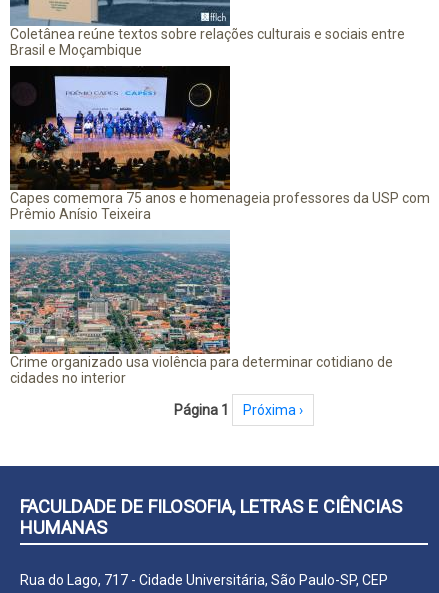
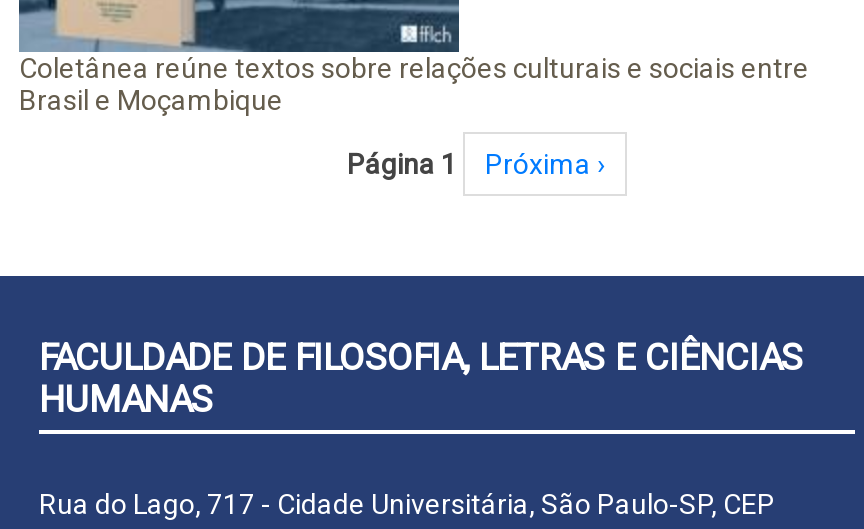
- [image]
- Capes comemora 75 anos e homenageia professores da USP com
- Prêmio Anísio Teixeira

- [image]
- Crime organizado usa violência para determinar cotidiano de
- cidades no interior
